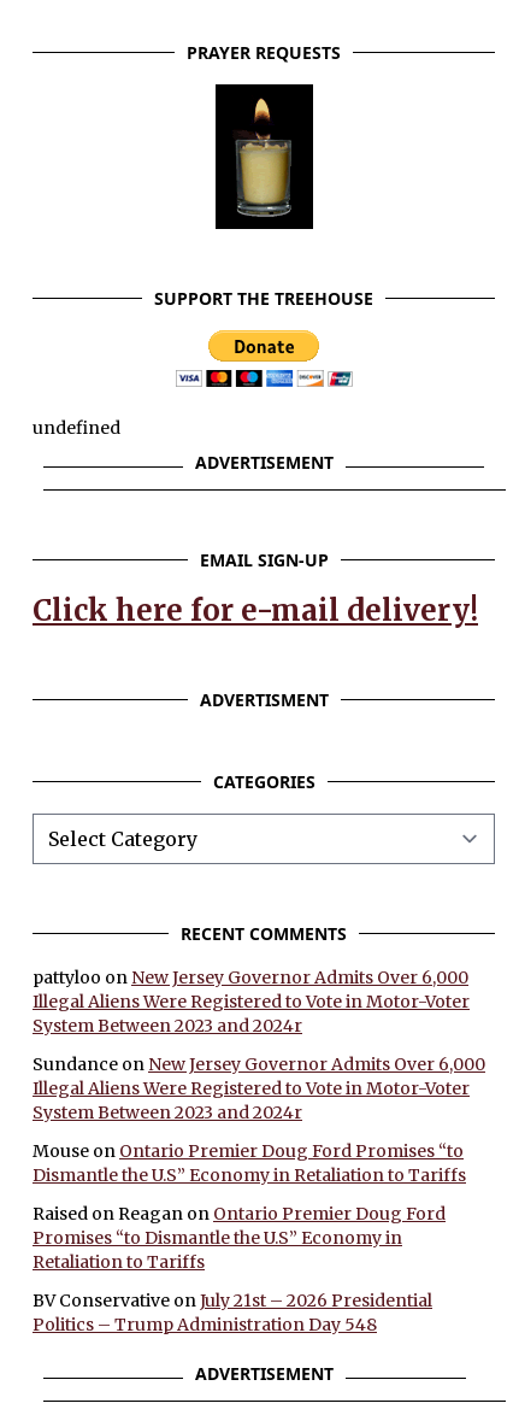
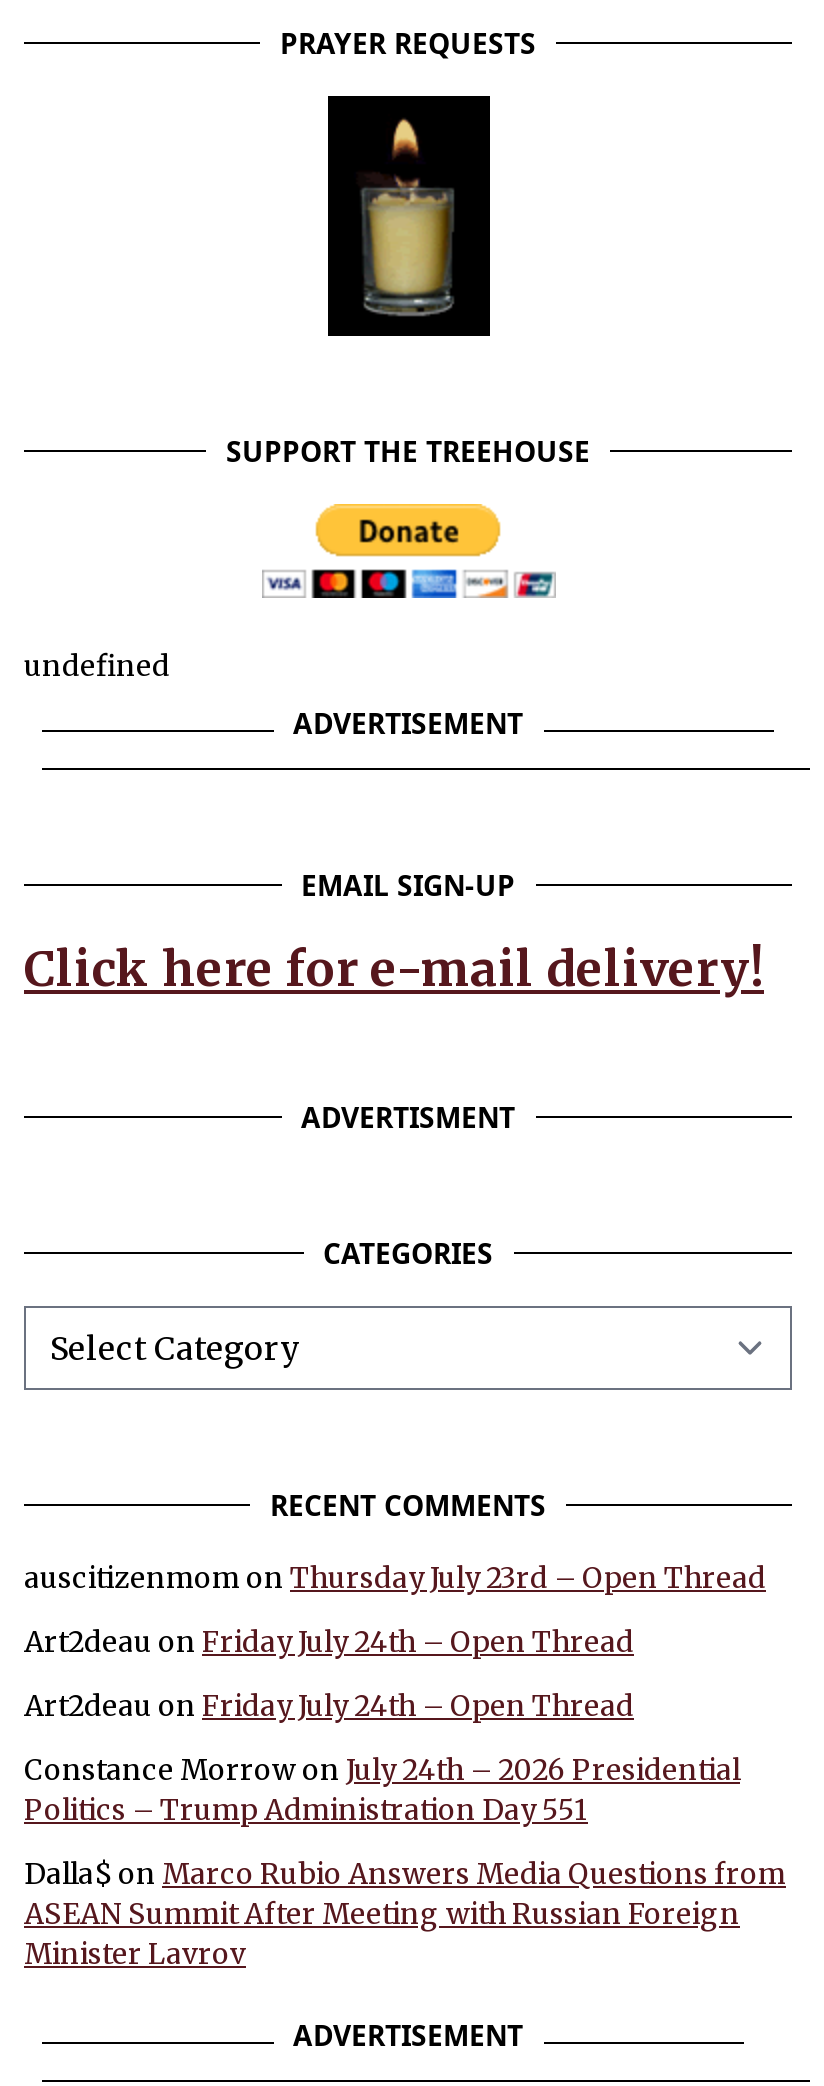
- pattyloo on New Jersey Governor Admits Over 6,000
- Illegal Aliens Were Registered to Vote in Motor-Voter
- System Between 2023 and 2024r
+ auscitizenmom on Thursday July 23rd – Open Thread

- Sundance on New Jersey Governor Admits Over 6,000
- Illegal Aliens Were Registered to Vote in Motor-Voter
- System Between 2023 and 2024r
+ Art2deau on Friday July 24th – Open Thread

- Mouse on Ontario Premier Doug Ford Promises “to
- Dismantle the U.S” Economy in Retaliation to Tariffs
+ Art2deau on Friday July 24th – Open Thread

- Raised on Reagan on Ontario Premier Doug Ford
- Promises “to Dismantle the U.S” Economy in
- Retaliation to Tariffs
+ Constance Morrow on July 24th – 2026 Presidential
+ Politics – Trump Administration Day 551

- BV Conservative on July 21st – 2026 Presidential
- Politics – Trump Administration Day 548
+ Dalla$on Marco Rubio Answers Media Questions from
+ ASEAN Summit After Meeting with Russian Foreign
+ Minister Lavrov
